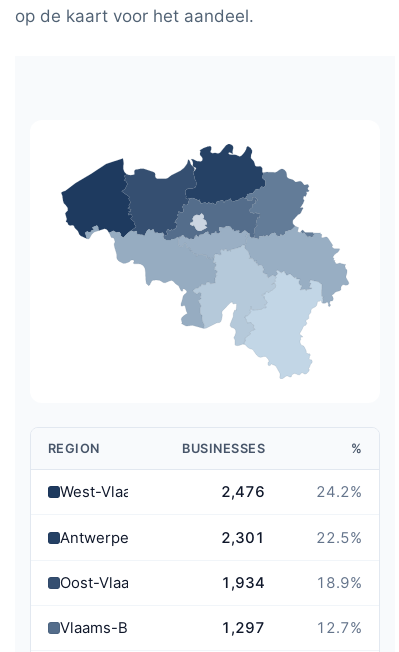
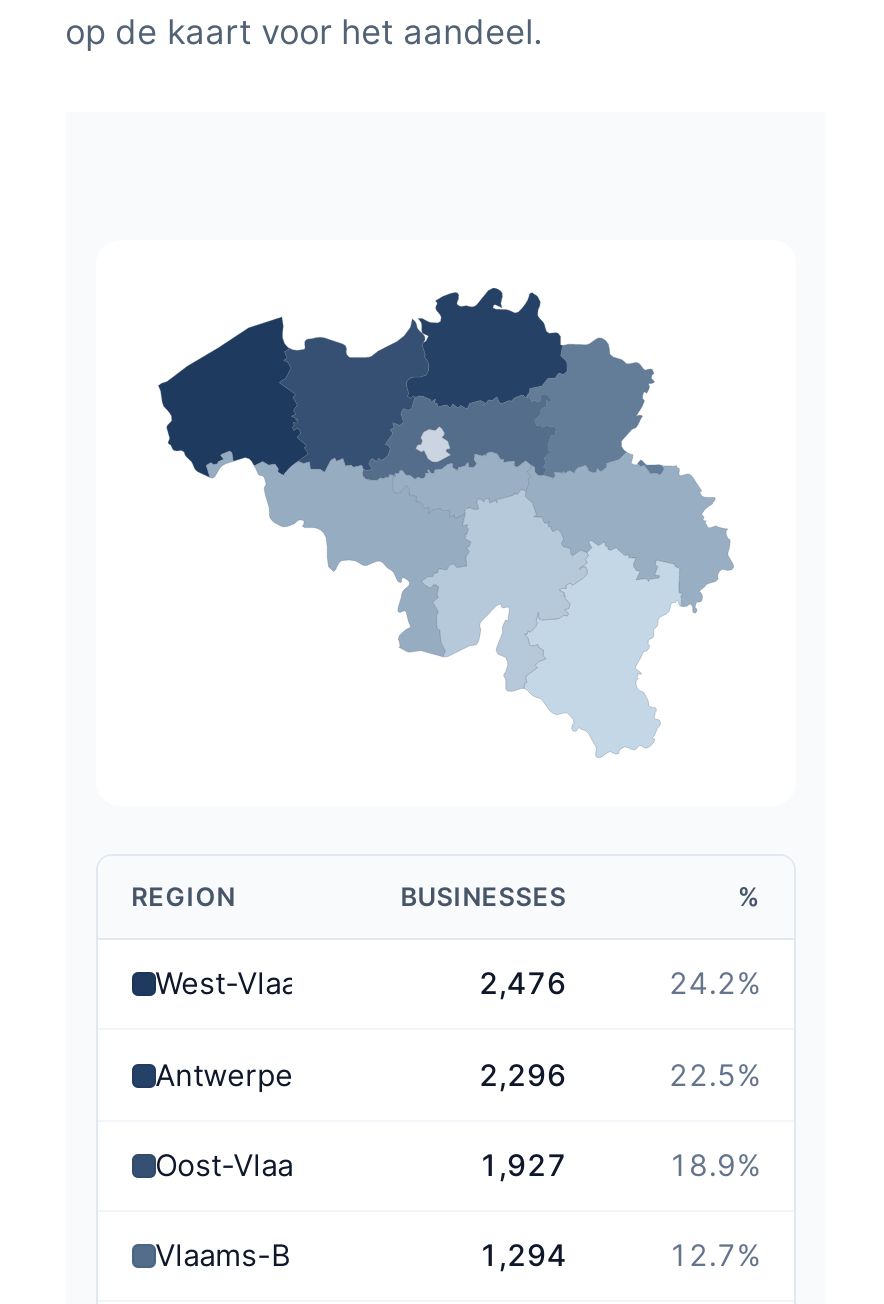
- 2,301
+ 2,296

- 1,934
+ 1,927

- 1,297
+ 1,294
